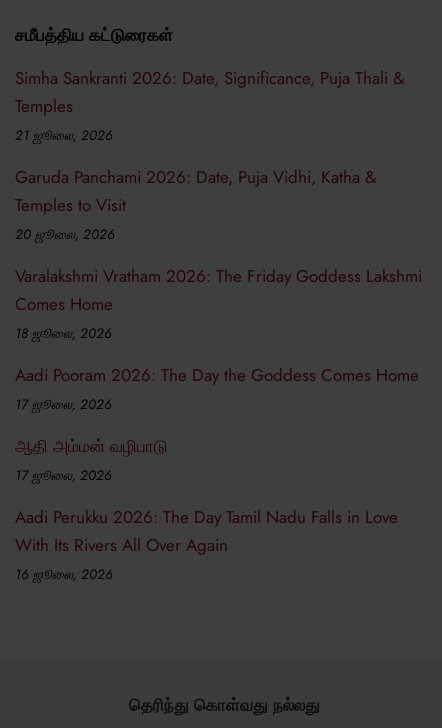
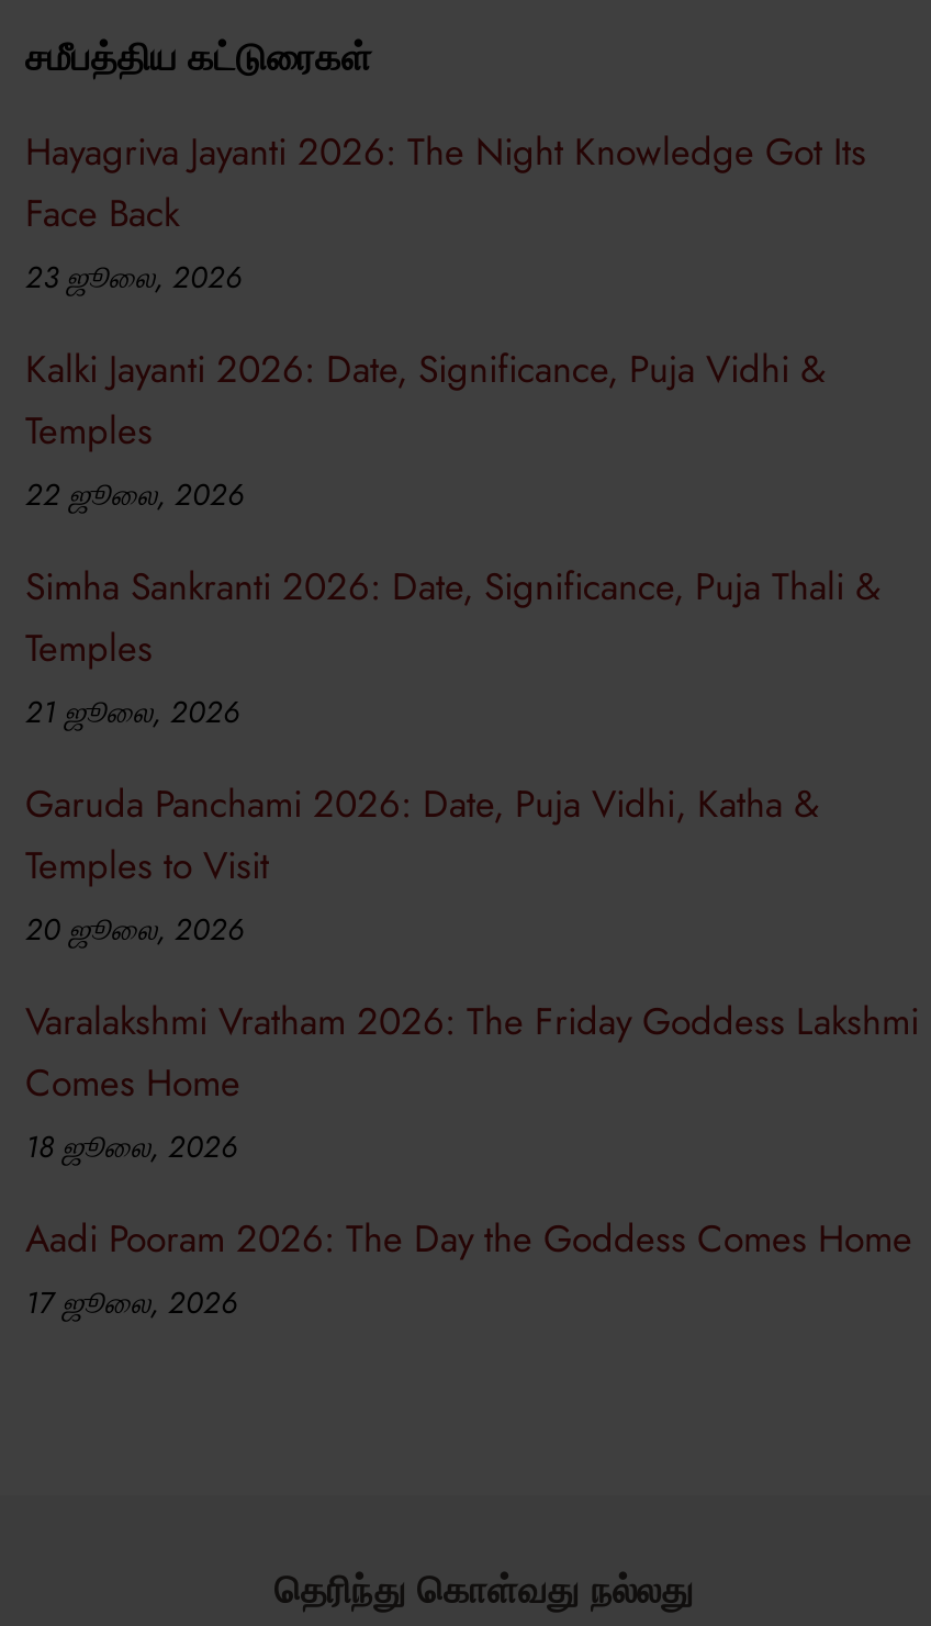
+ Hayagriva Jayanti 2026: The Night Knowledge Got Its
+ Face Back
+ 23 ஜூலை, 2026
+ Kalki Jayanti 2026: Date, Significance, Puja Vidhi &
+ Temples
+ 22 ஜூலை, 2026

moved down: Simha Sankranti 2026: Date, Significance, Puja Thali & | Temples | 21 ஜூலை, 2026 | ... | Aadi Pooram 2026: The Day the Goddess Comes Home | 17 ஜூலை, 2026

- ஆதி அம்மன் வழிபாடு
- 17 ஜூலை, 2026
- Aadi Perukku 2026: The Day Tamil Nadu Falls in Love
- With Its Rivers All Over Again
- 16 ஜூலை, 2026
